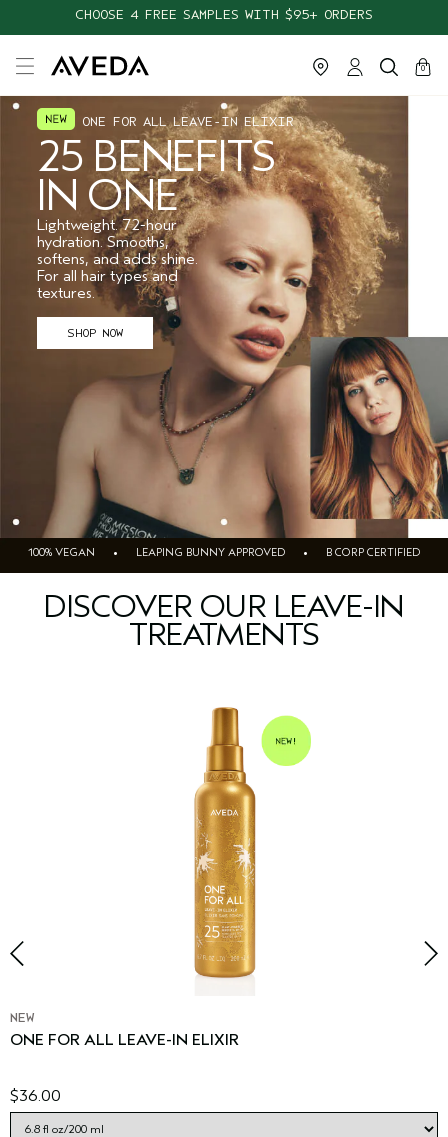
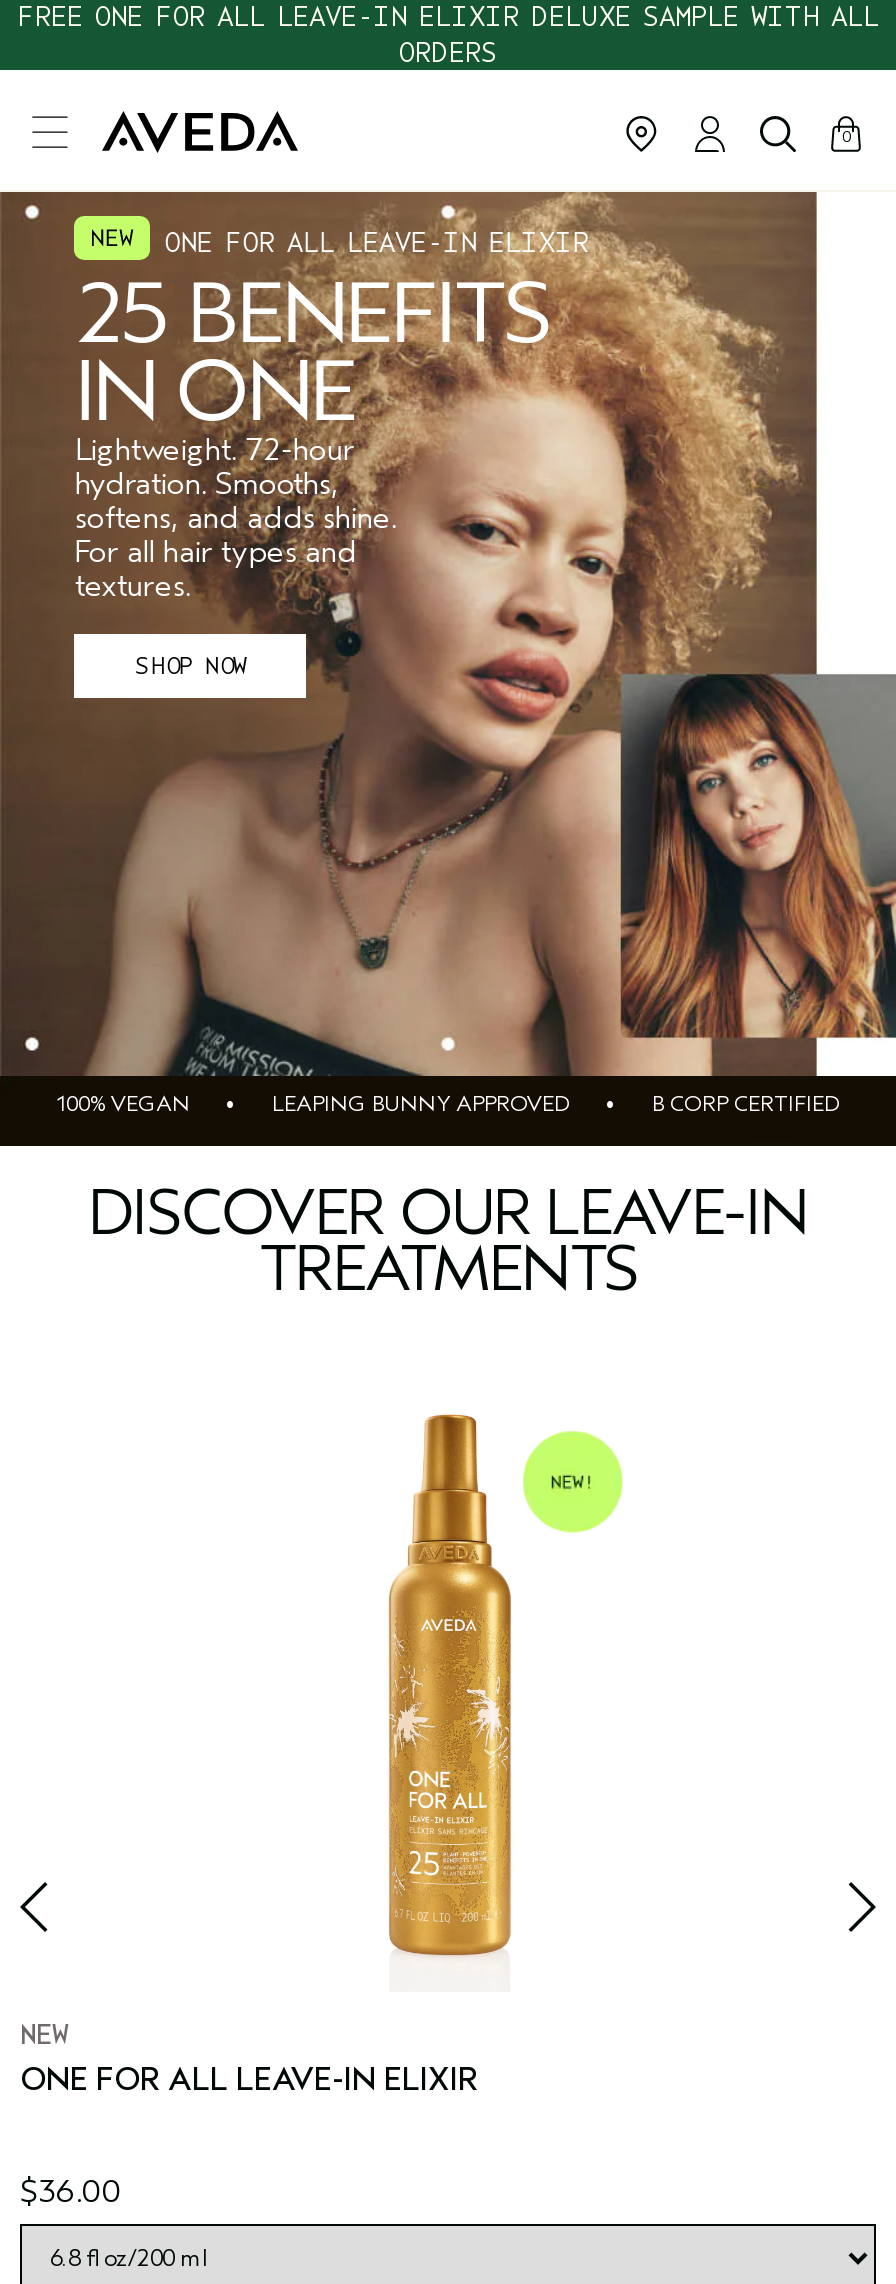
- CHOOSE 4 FREE SAMPLES WITH $95+ ORDERS
+ FREE ONE FOR ALL LEAVE-IN ELIXIR DELUXE SAMPLE WITH ALL
+ ORDERS
